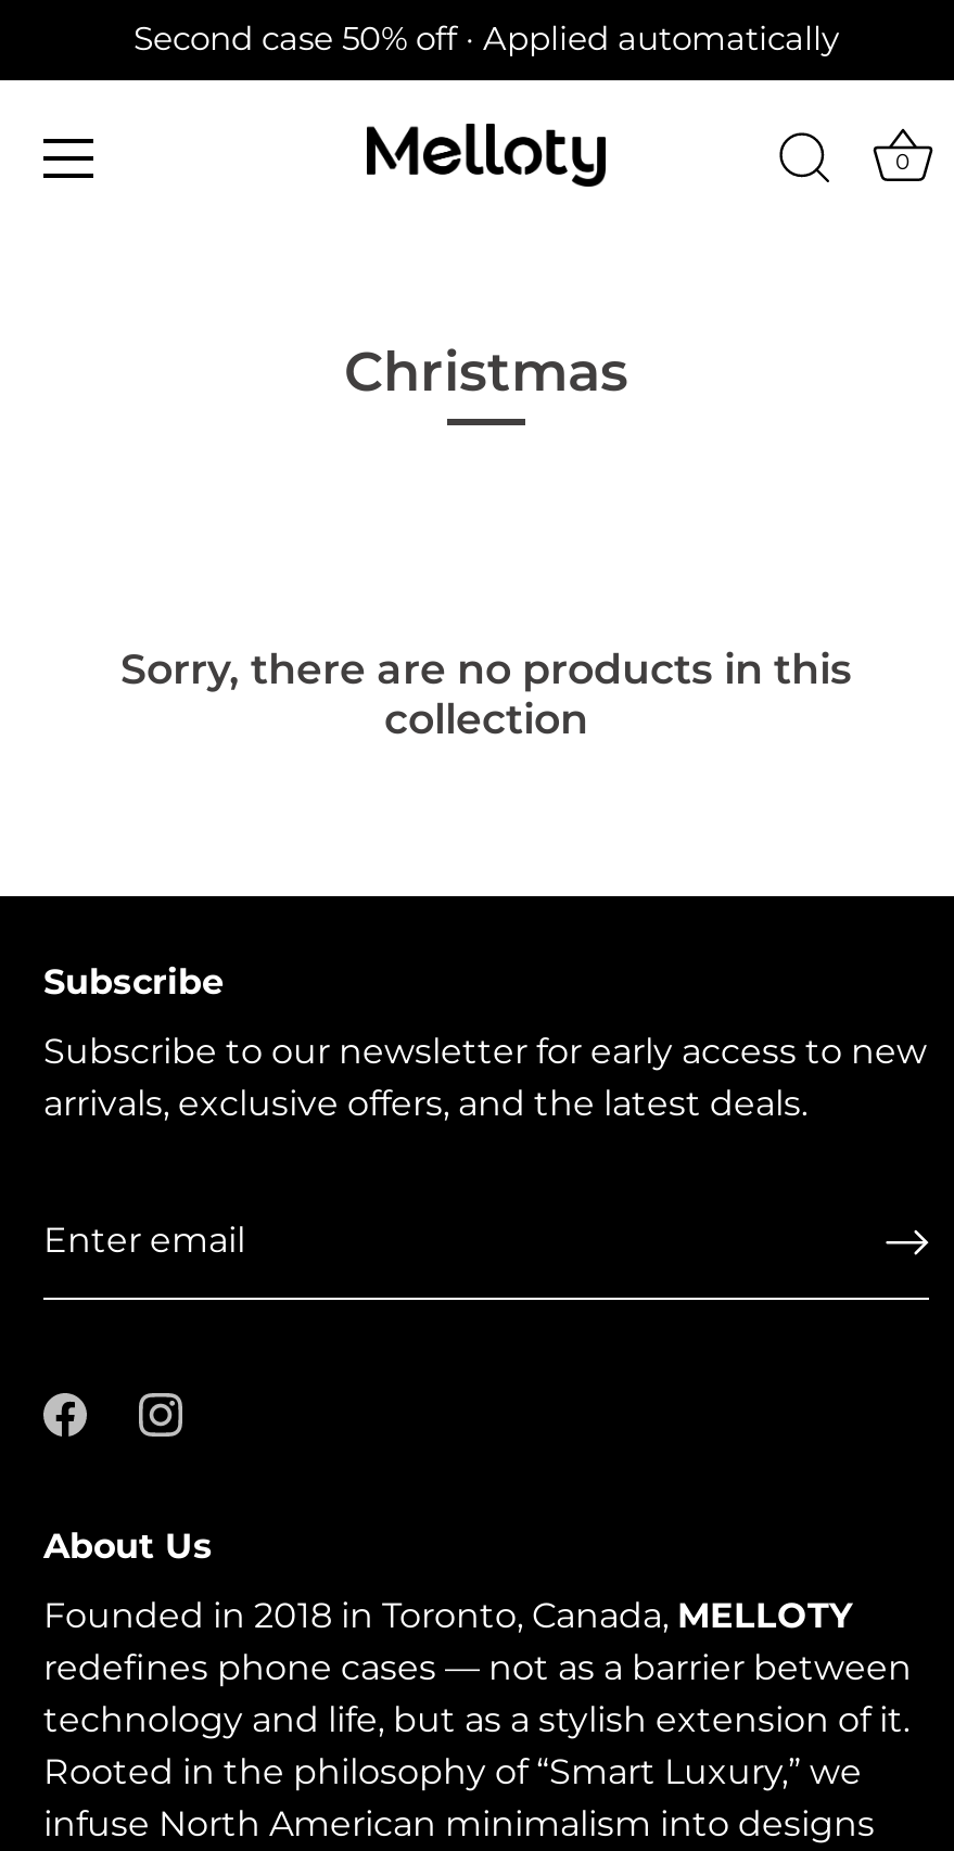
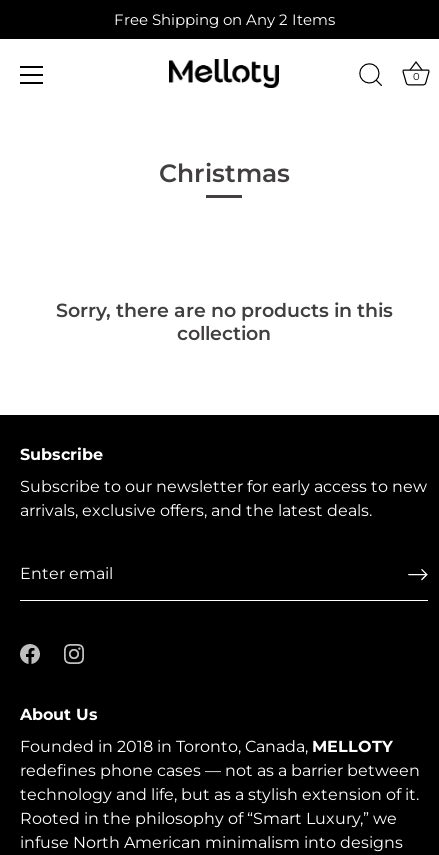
- Second case 50% off · Applied automatically
+ Free Shipping on Any 2 Items
